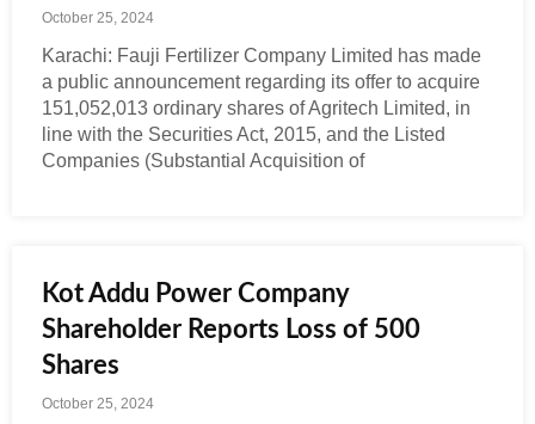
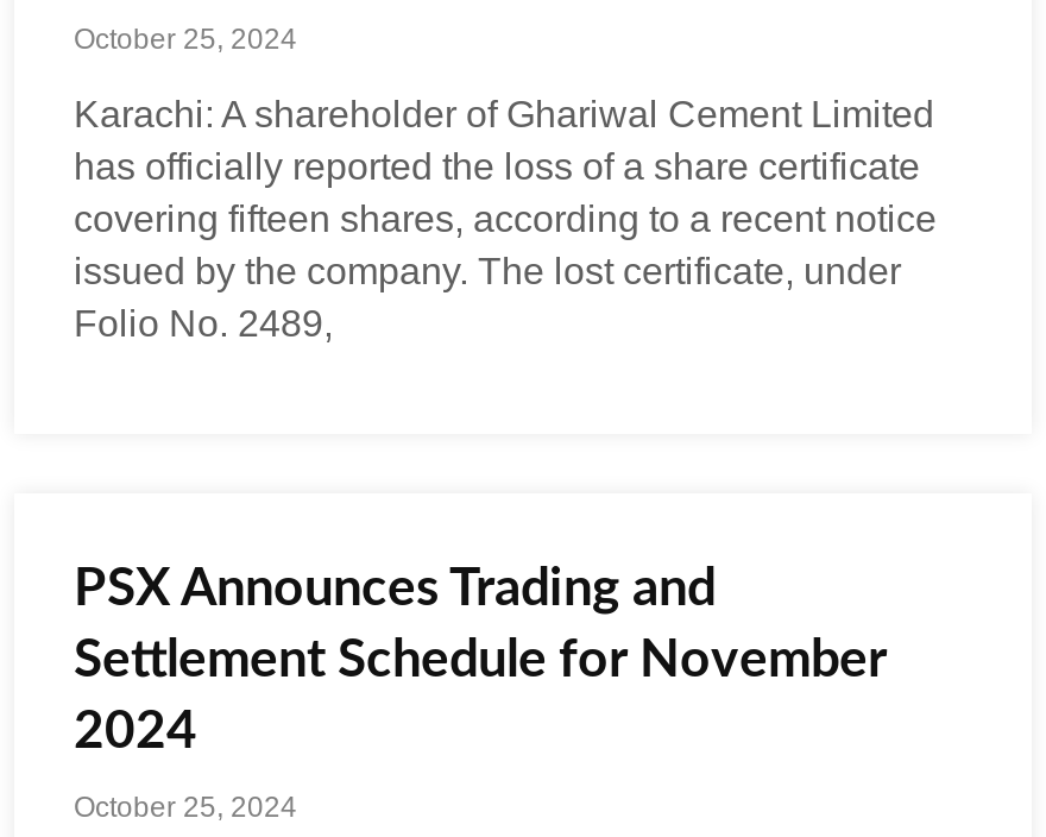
- Karachi: Fauji Fertilizer Company Limited has made
- a public announcement regarding its offer to acquire
- 151,052,013 ordinary shares of Agritech Limited, in
- line with the Securities Act, 2015, and the Listed
- Companies (Substantial Acquisition of
+ Karachi: A shareholder of Ghariwal Cement Limited
+ has officially reported the loss of a share certificate
+ covering fifteen shares, according to a recent notice
+ issued by the company. The lost certificate, under
+ Folio No. 2489,

- Kot Addu Power Company
- Shareholder Reports Loss of 500
- Shares
+ PSX Announces Trading and
+ Settlement Schedule for November
+ 2024
